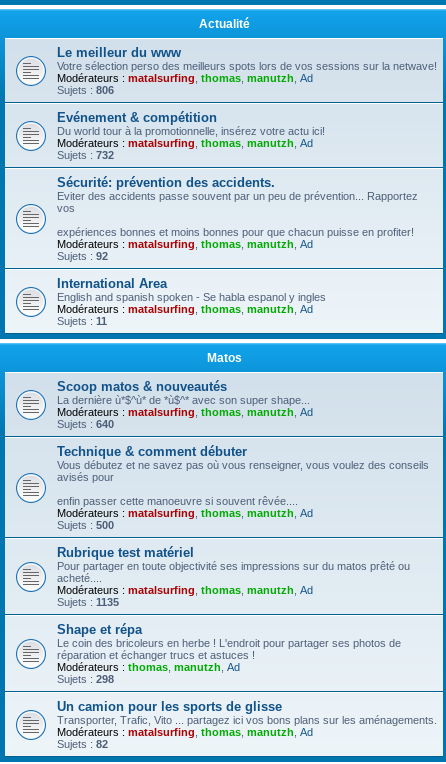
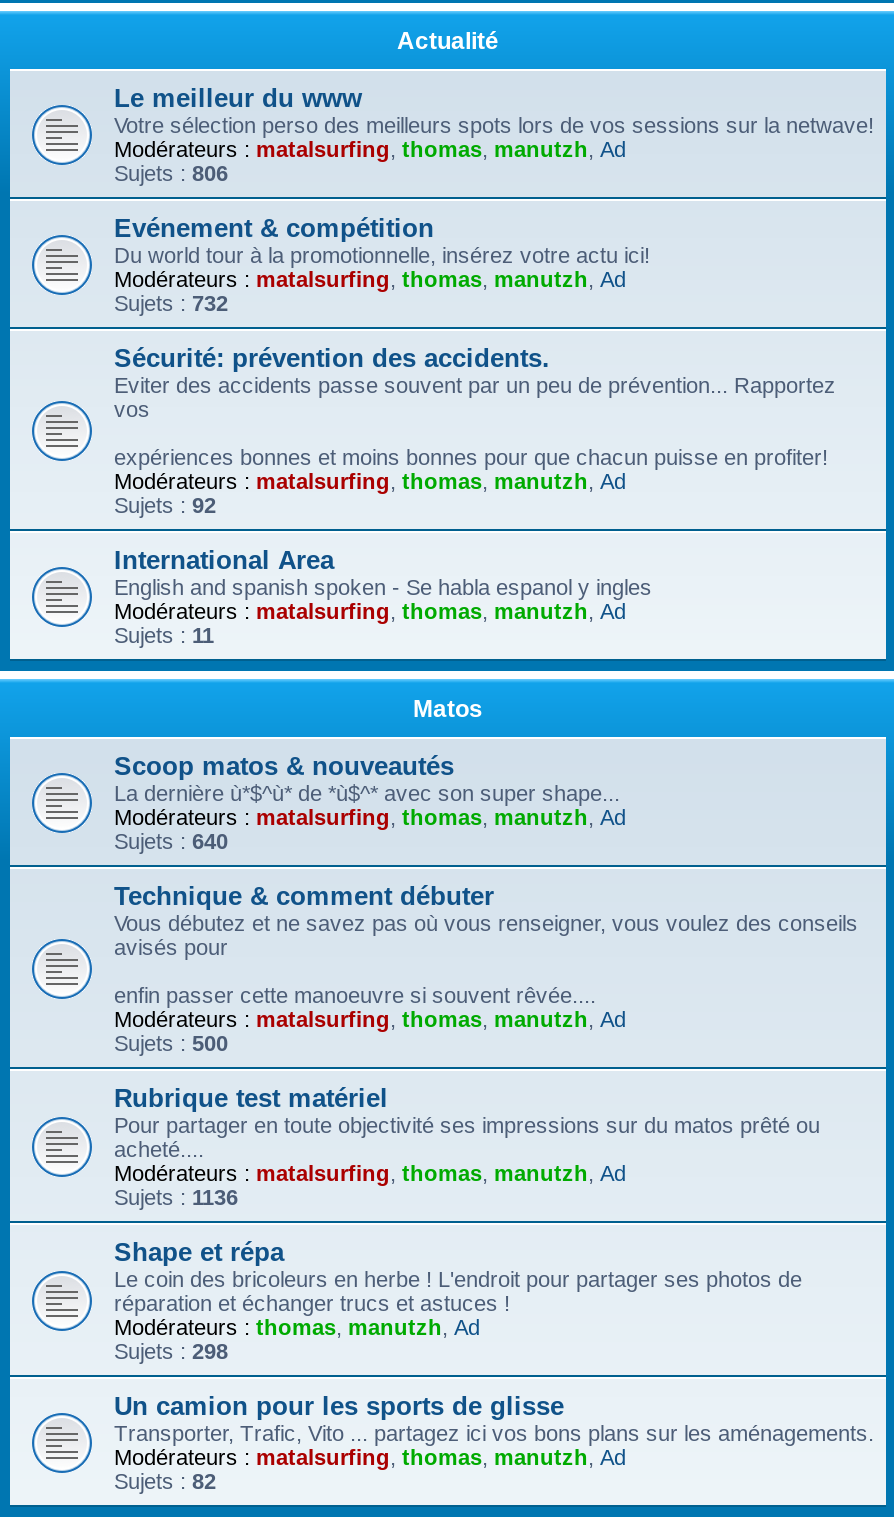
- Sujets : 1135
+ Sujets : 1136
